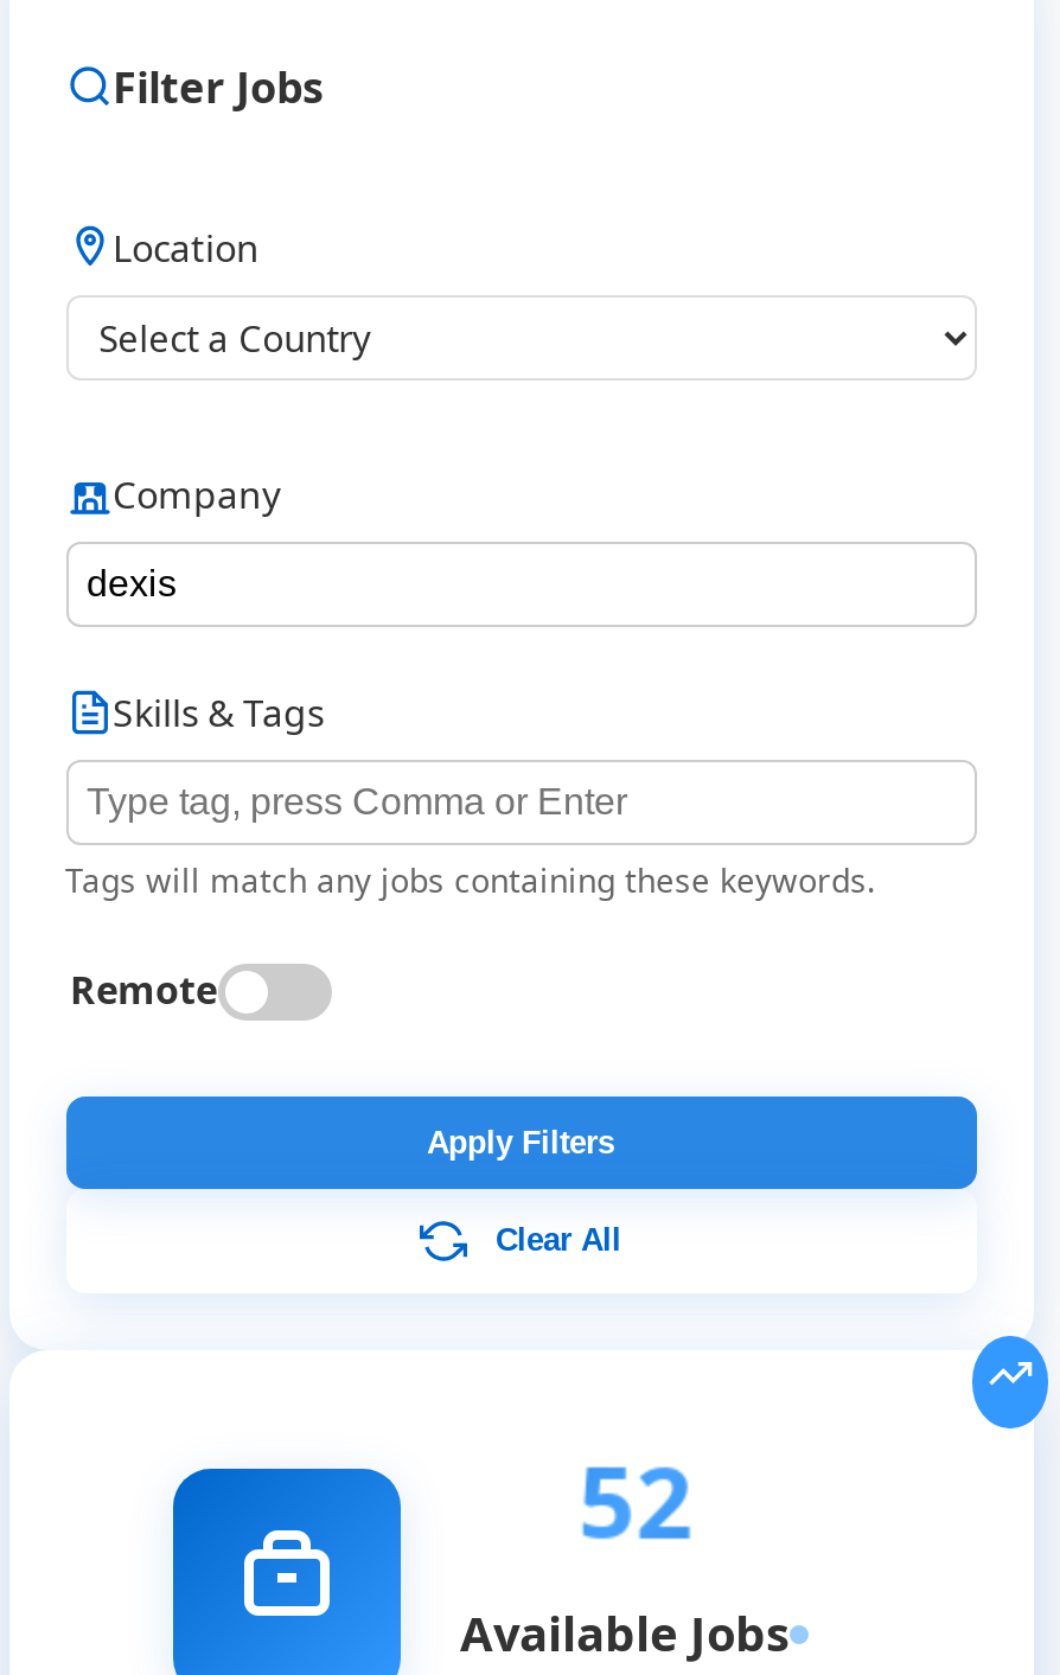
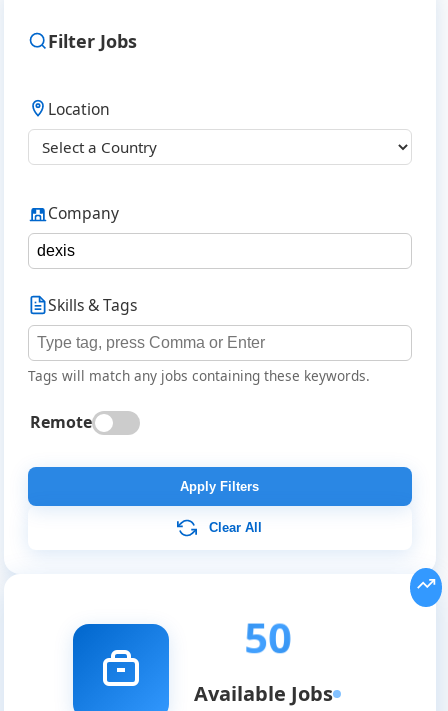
- 52
+ 50
